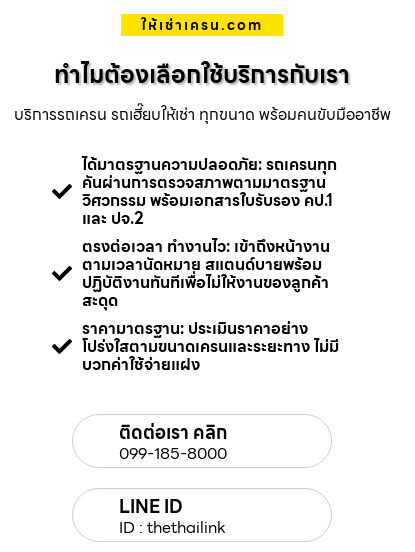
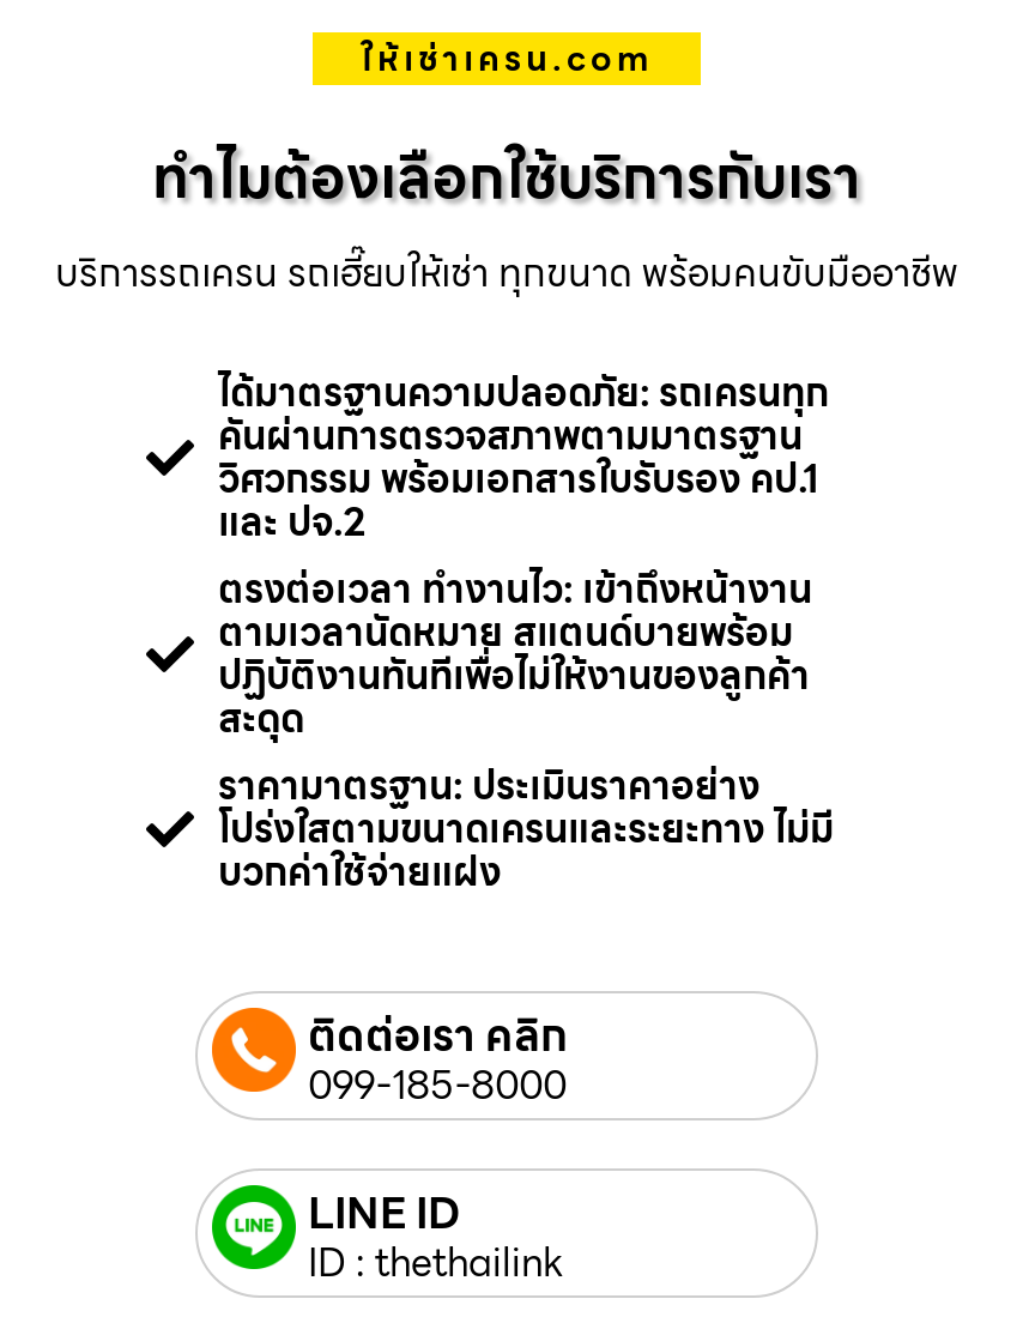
+ [image]

+ [image]
